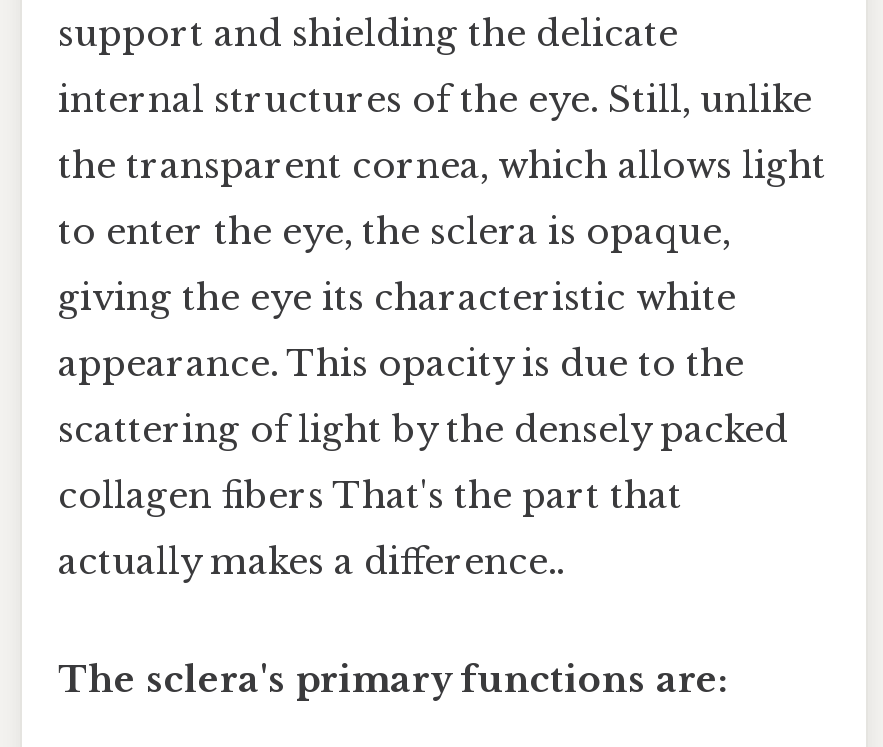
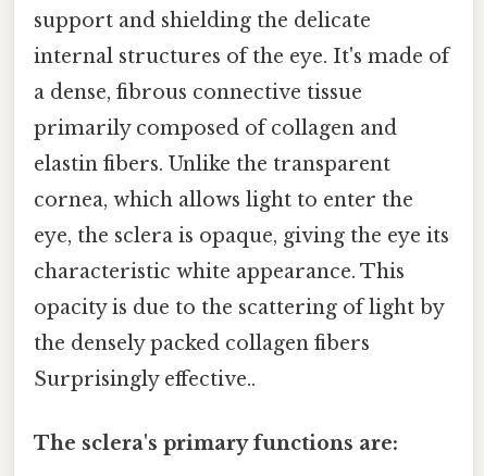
- internal structures of the eye. Still, unlike
- the transparent cornea, which allows light
- to enter the eye, the sclera is opaque,
- giving the eye its characteristic white
- appearance. This opacity is due to the
- scattering of light by the densely packed
- collagen fibers That's the part that
- actually makes a difference..
+ internal structures of the eye. It's made of
+ a dense, fibrous connective tissue
+ primarily composed of collagen and
+ elastin fibers. Unlike the transparent
+ cornea, which allows light to enter the
+ eye, the sclera is opaque, giving the eye its
+ characteristic white appearance. This
+ opacity is due to the scattering of light by
+ the densely packed collagen fibers
+ Surprisingly effective..
